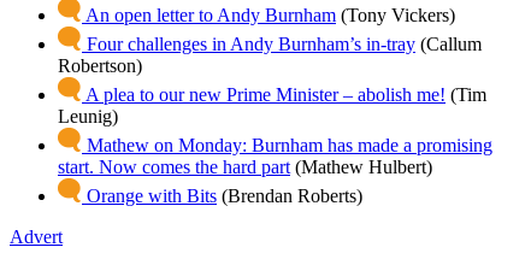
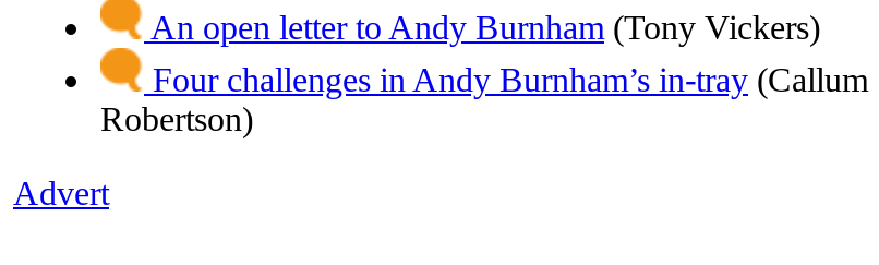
- A plea to our new Prime Minister – abolish me! (Tim
- Leunig)
- Mathew on Monday: Burnham has made a promising
- start. Now comes the hard part (Mathew Hulbert)
- Orange with Bits (Brendan Roberts)
